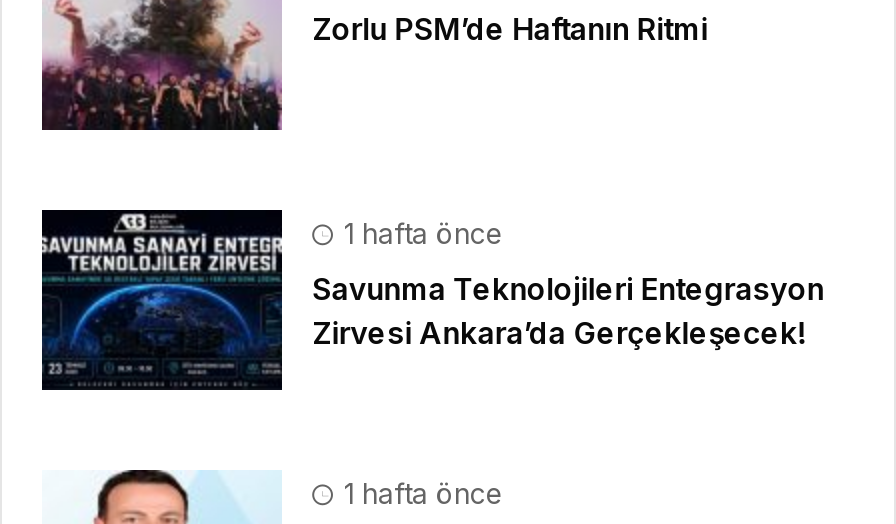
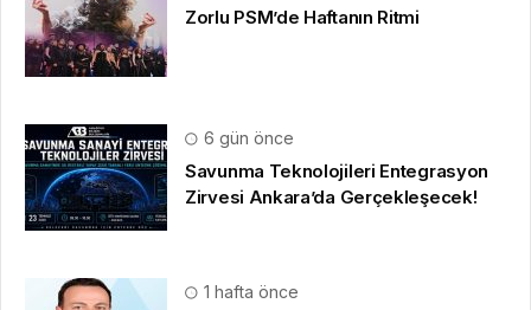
- 1 hafta önce
+ 6 gün önce
